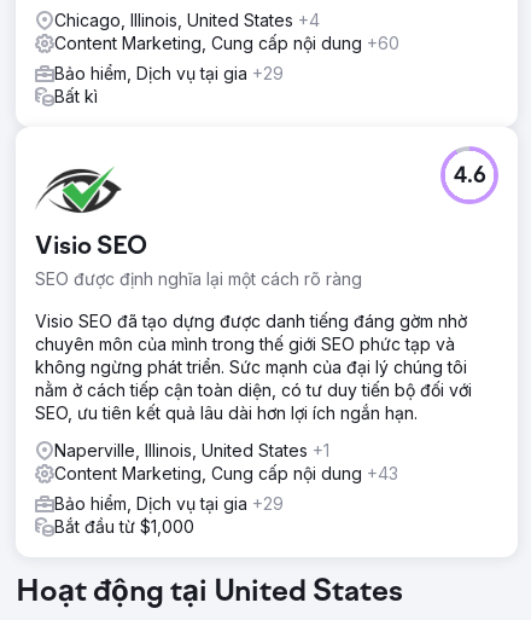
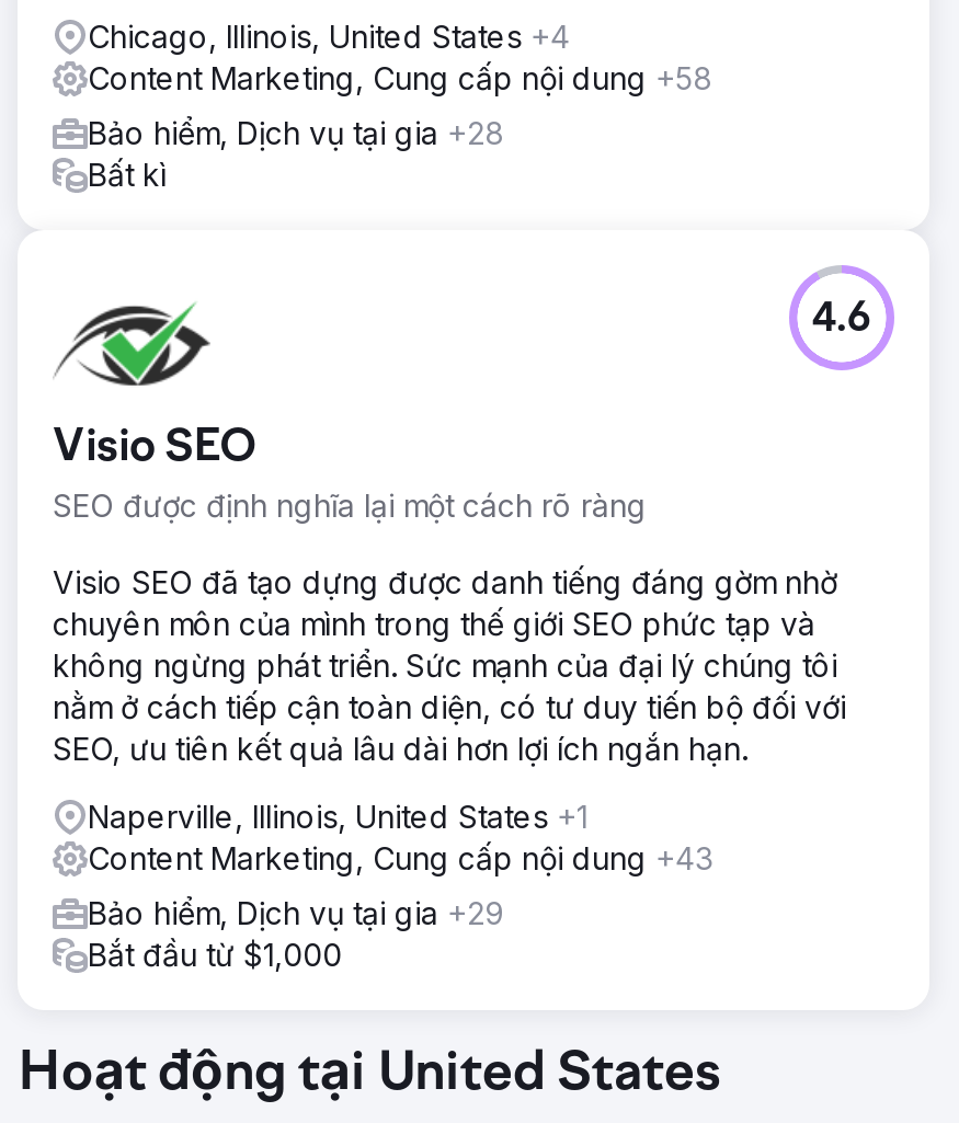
- Content Marketing, Cung cấp nội dung +60
+ Content Marketing, Cung cấp nội dung +58

- Bảo hiểm, Dịch vụ tại gia +29
+ Bảo hiểm, Dịch vụ tại gia +28
